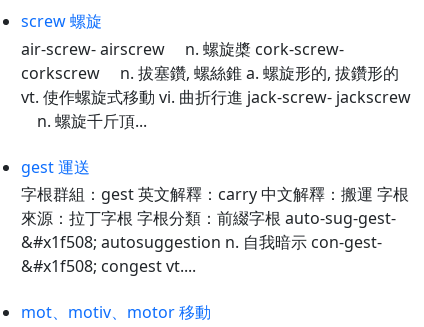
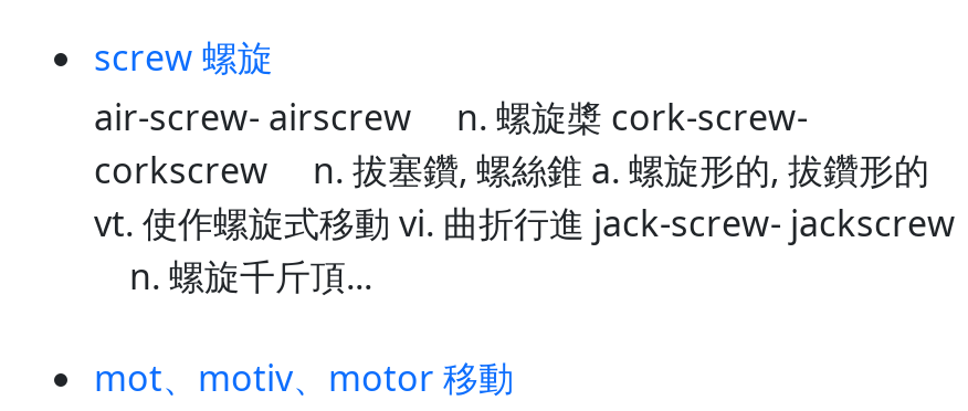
- gest 運送
- 字根群組：gest 英文解釋：carry 中文解釋：搬運 字根
- 來源：拉丁字根 字根分類：前綴字根 auto-sug-gest-
- &#x1f508; autosuggestion n. 自我暗示 con-gest-
- &#x1f508; congest vt....
